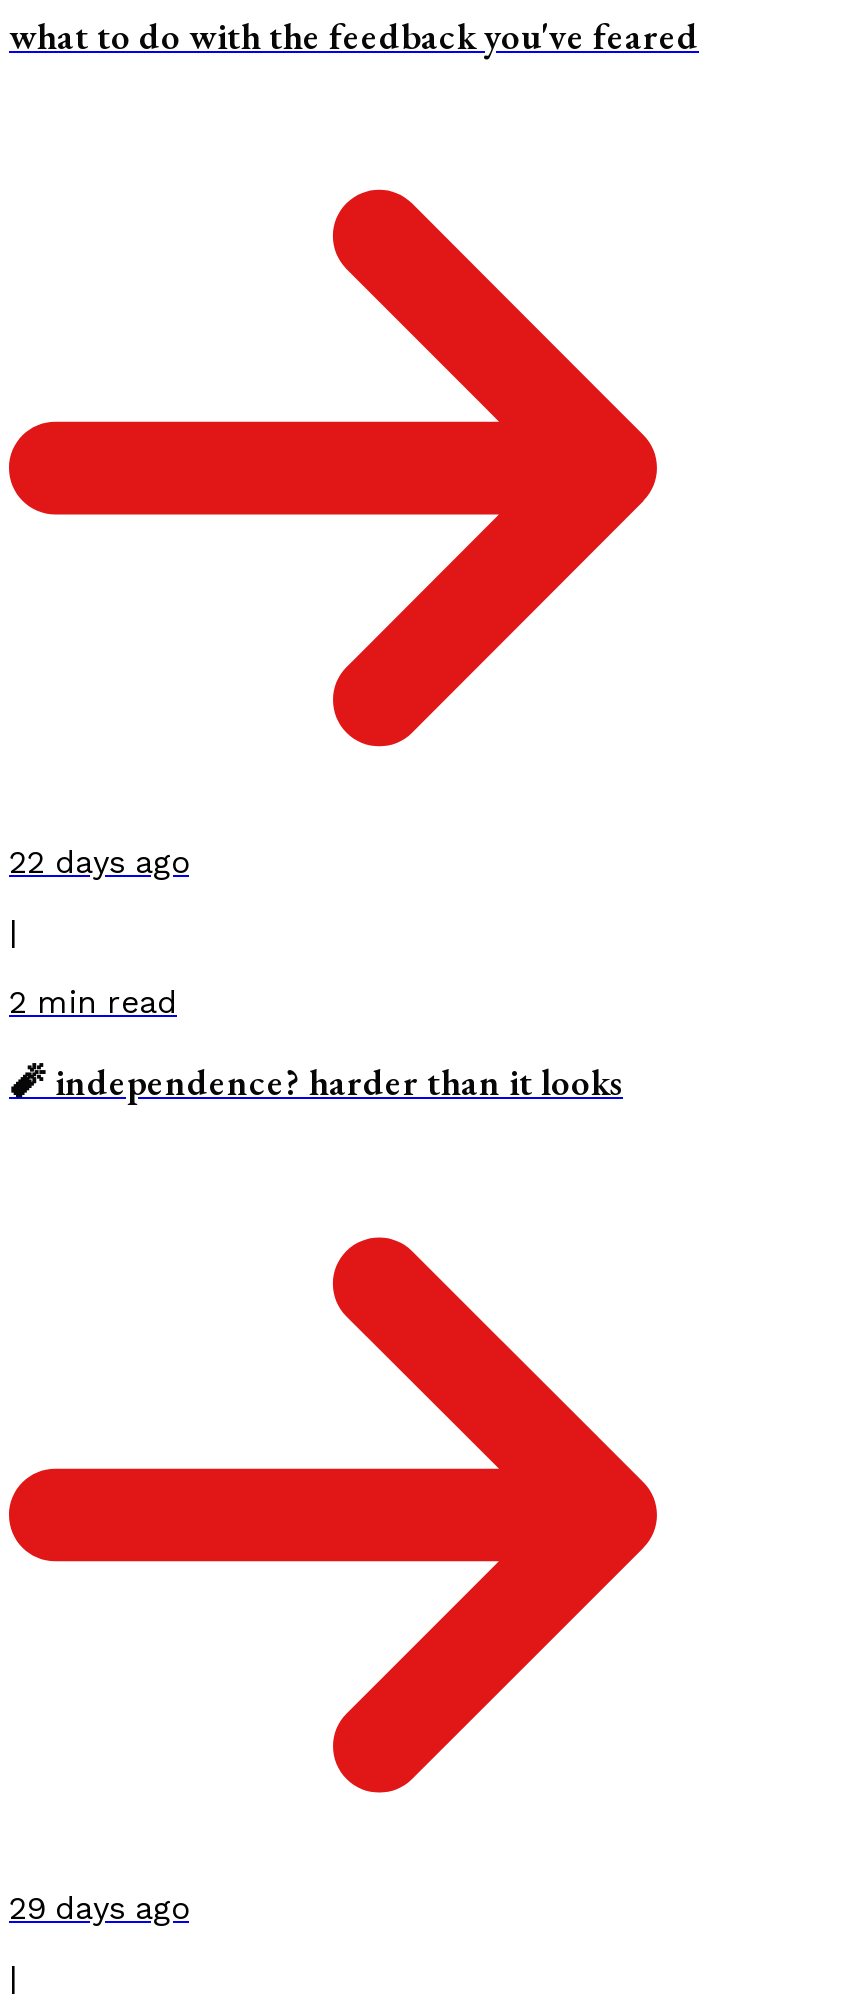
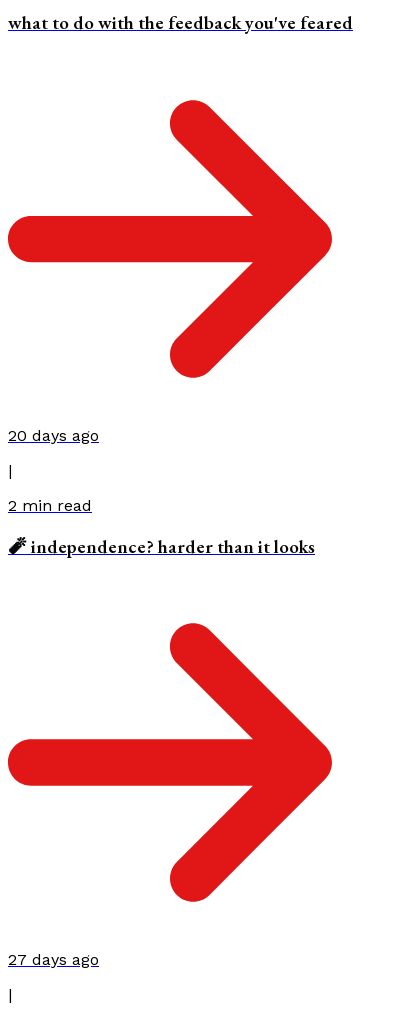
- 22 days ago
+ 20 days ago

- 29 days ago
+ 27 days ago
